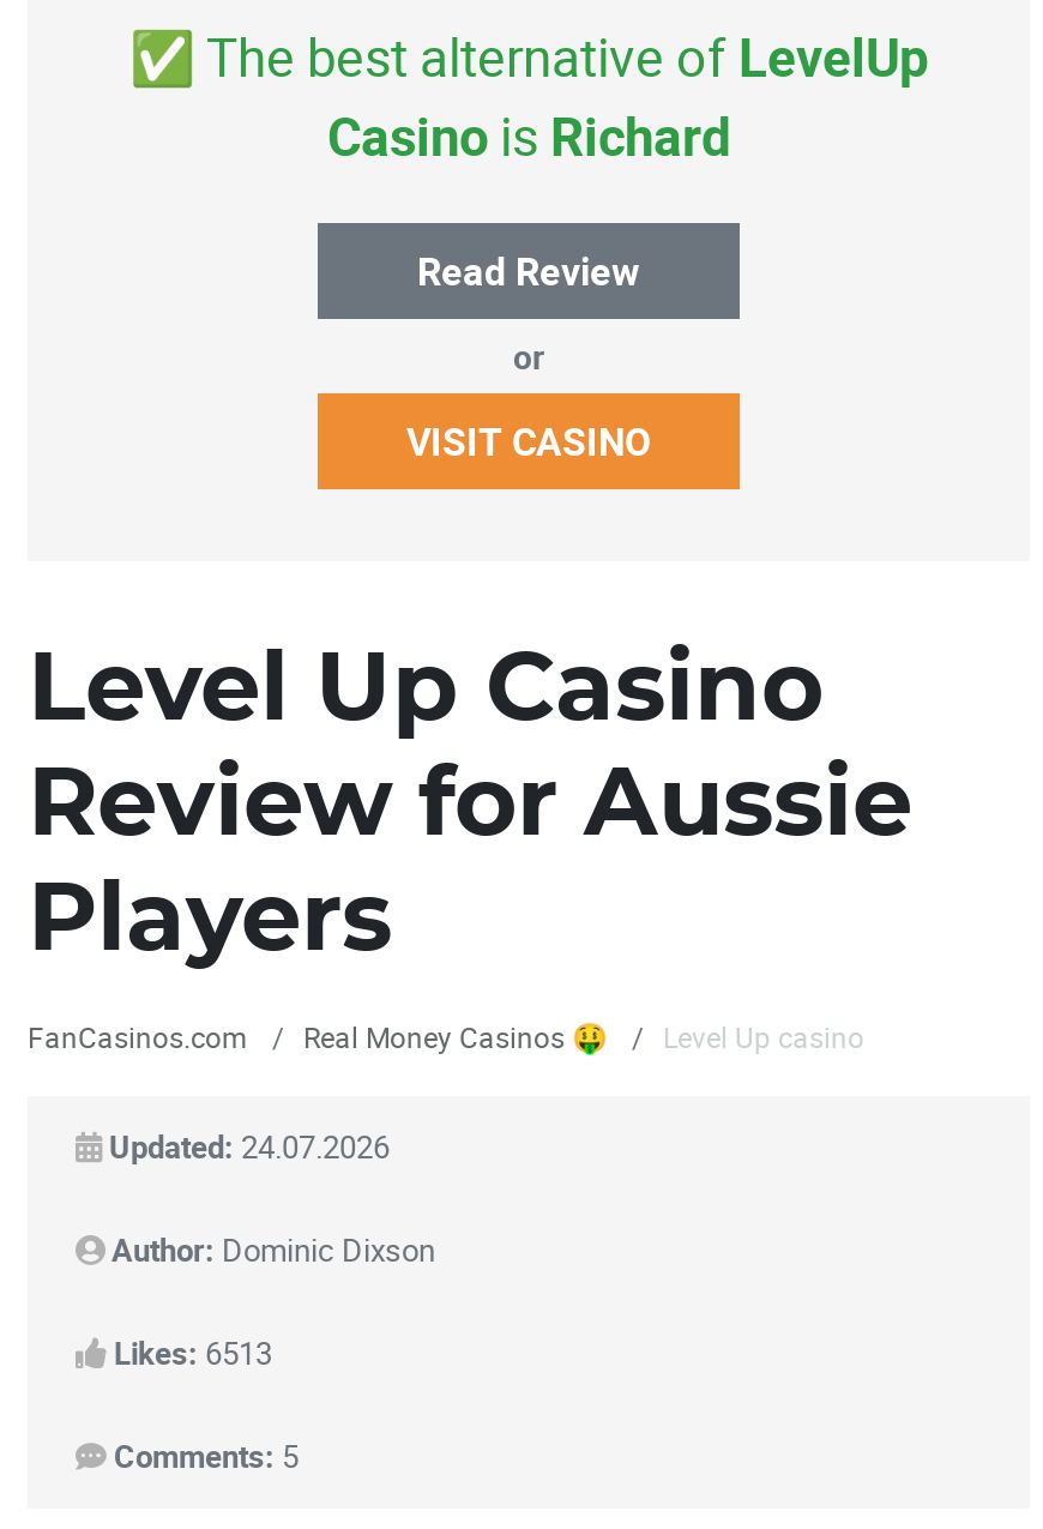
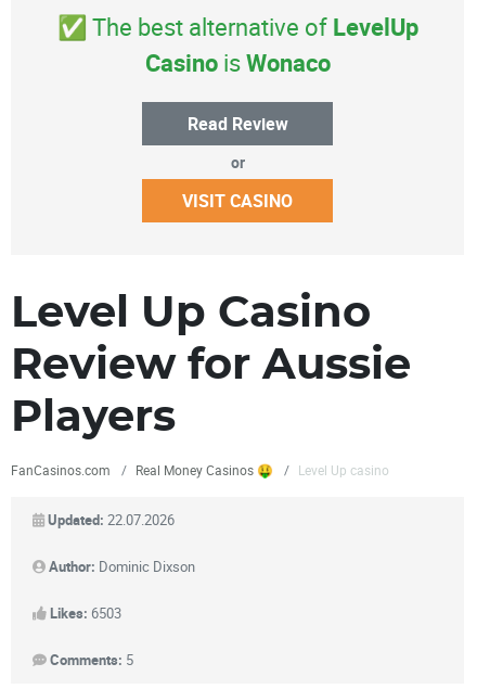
- Casino is Richard
+ Casino is Wonaco

- Updated: 24.07.2026
+ Updated: 22.07.2026

- Likes: 6513
+ Likes: 6503
